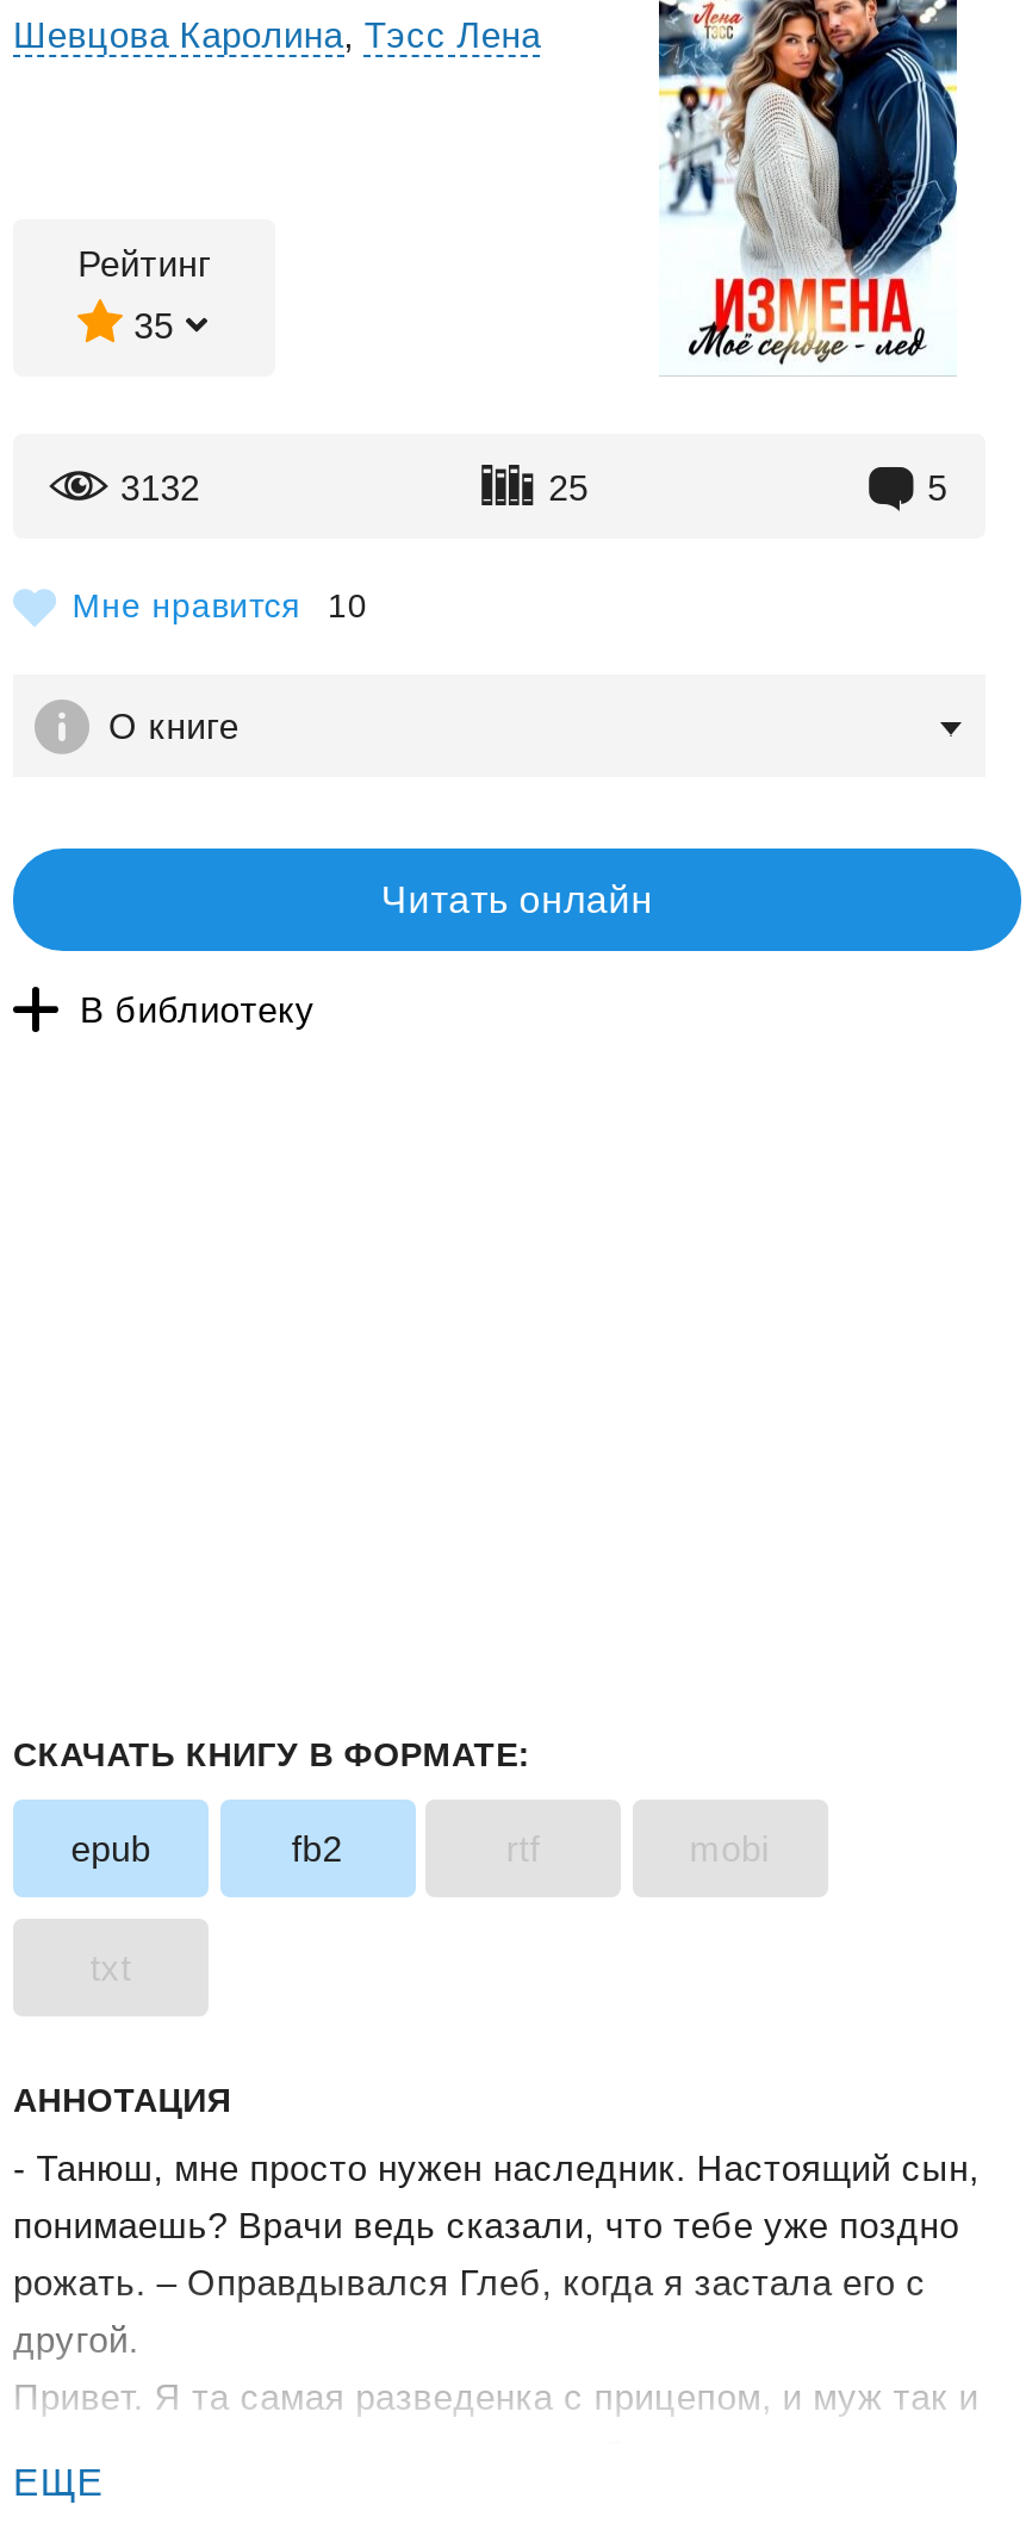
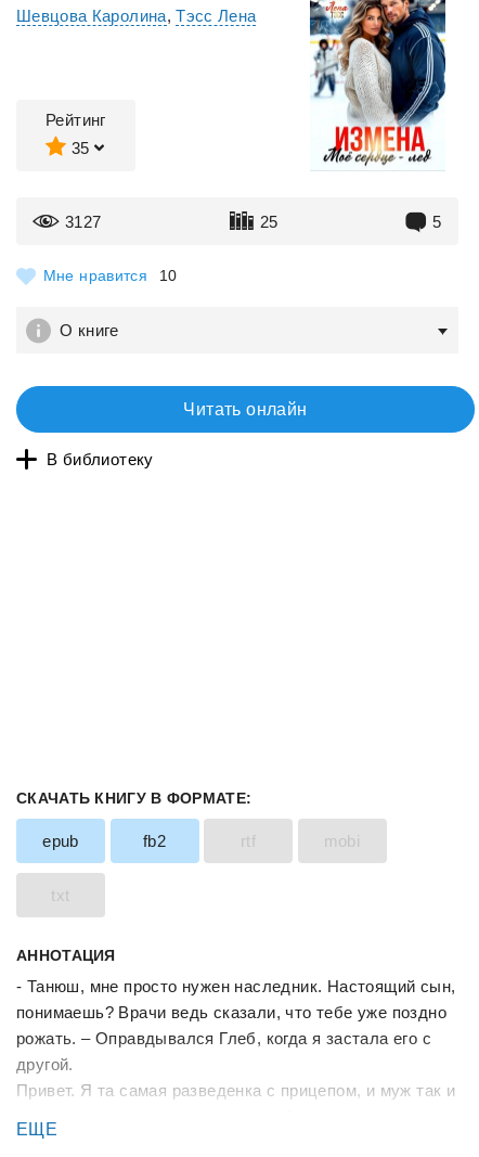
- 3132
+ 3127
